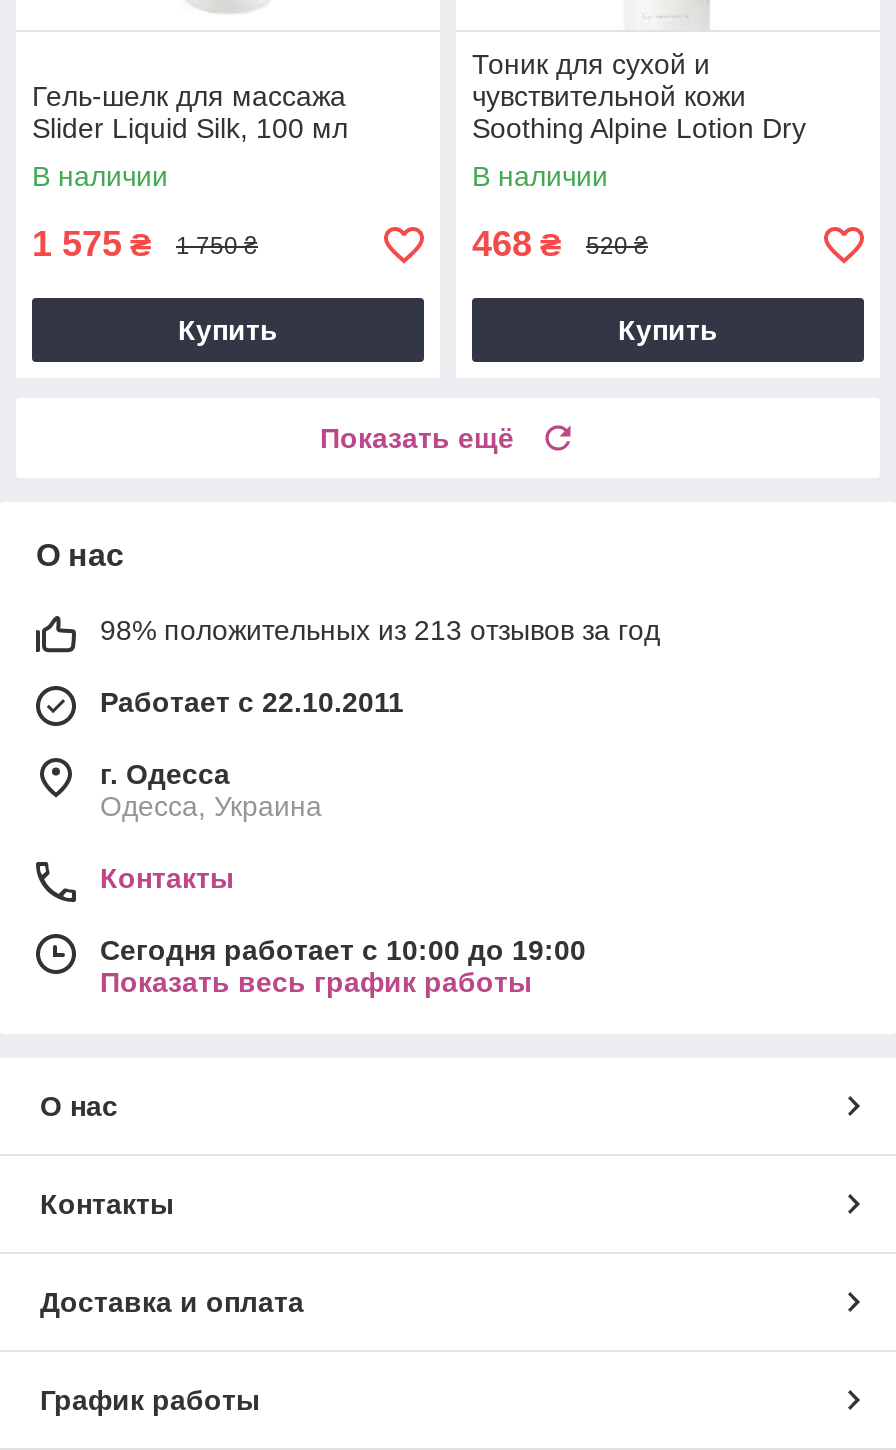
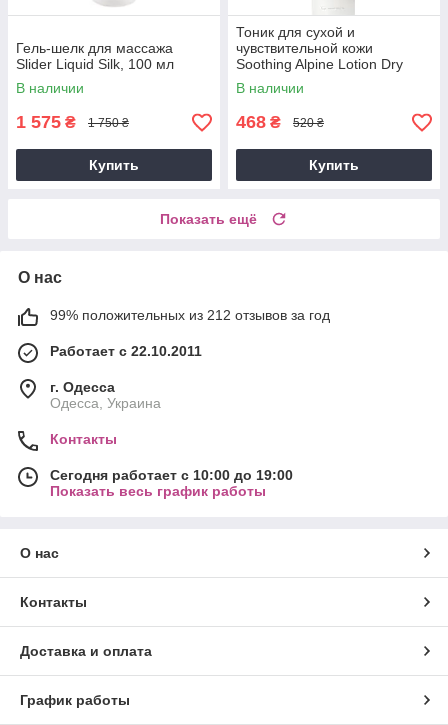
- 98% положительных из 213 отзывов за год
+ 99% положительных из 212 отзывов за год
